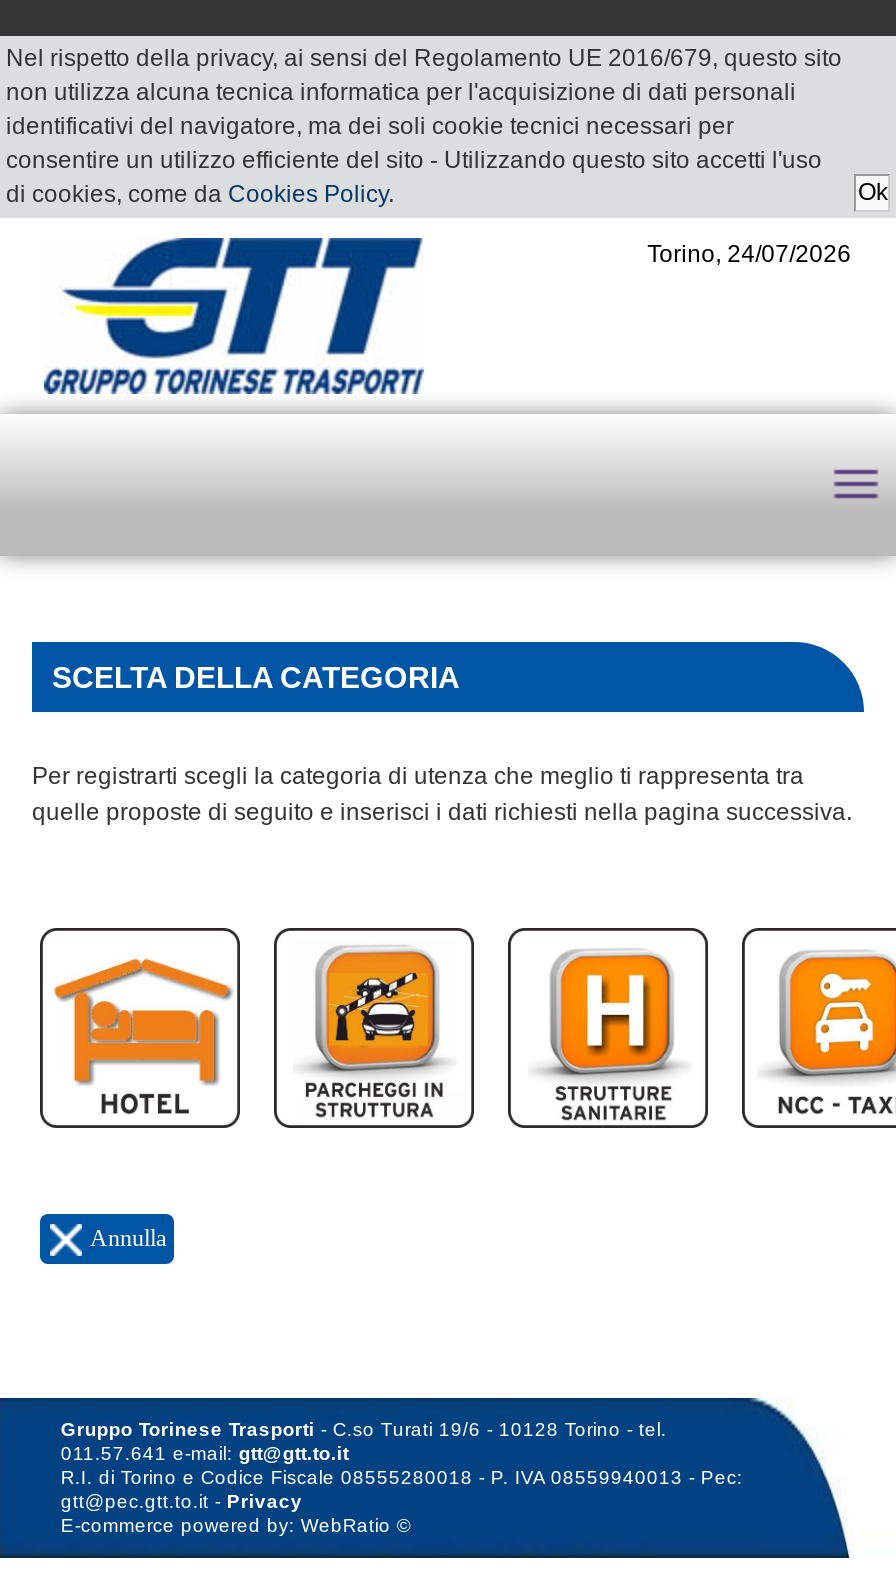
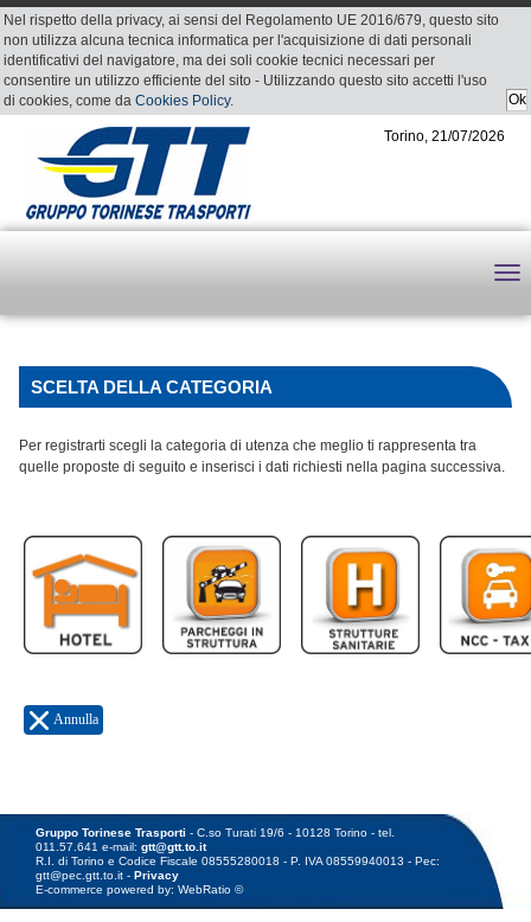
- Torino, 24/07/2026
+ Torino, 21/07/2026
